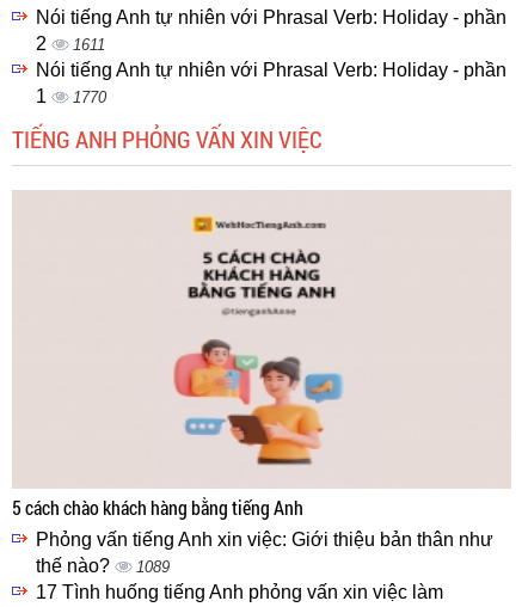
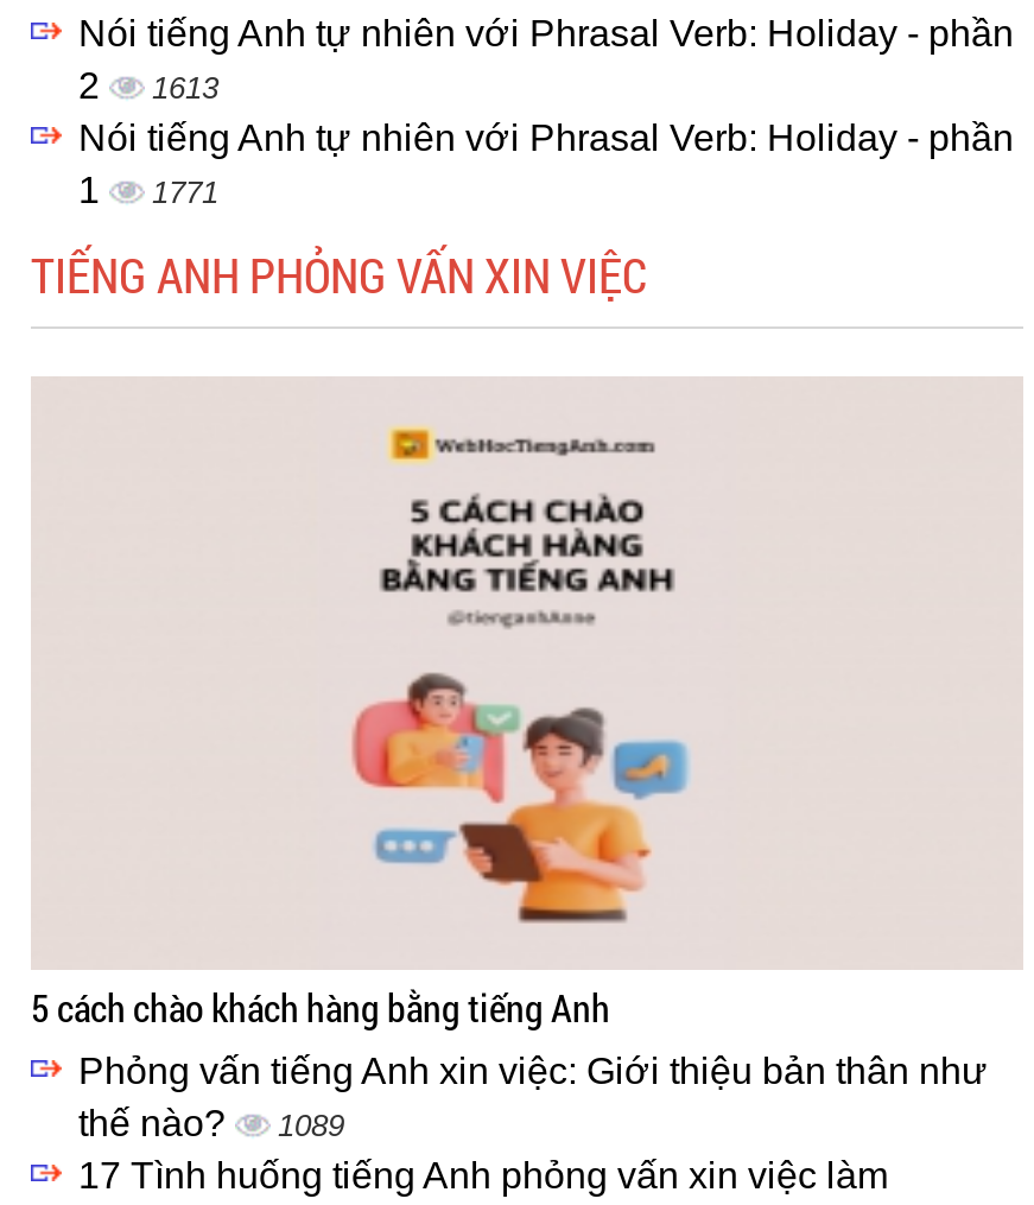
- 2 1611
+ 2 1613

- 1 1770
+ 1 1771
